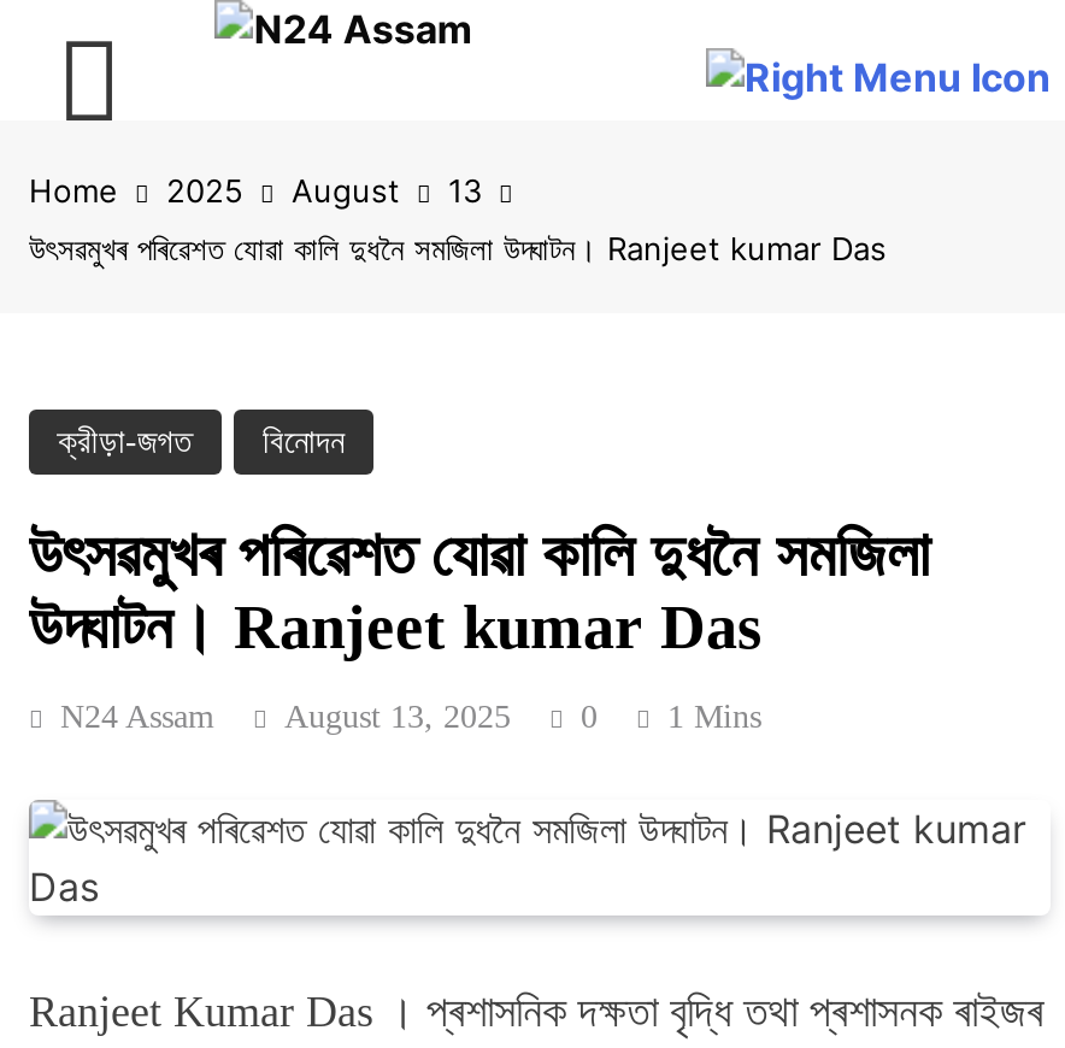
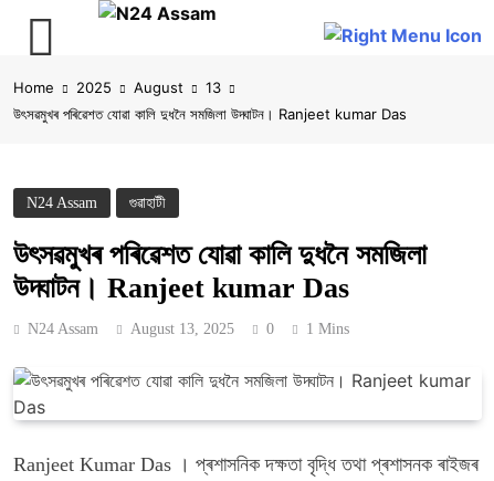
- ক্রীড়া-জগত
- বিনোদন
+ N24 Assam
+ গুৱাহাটী
